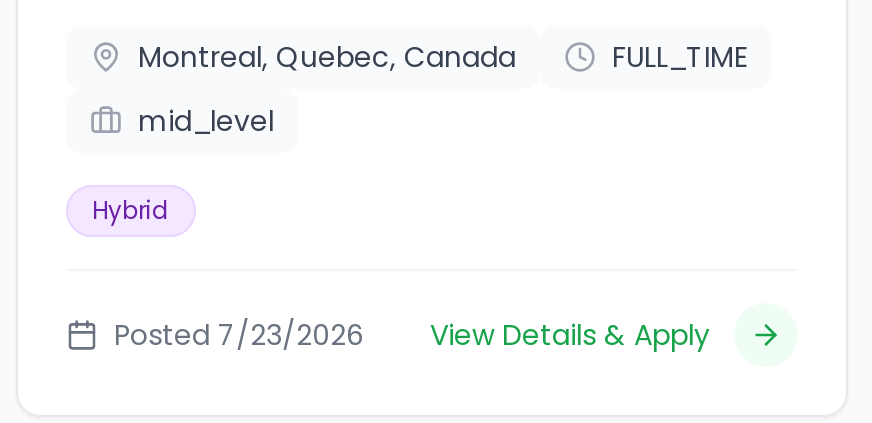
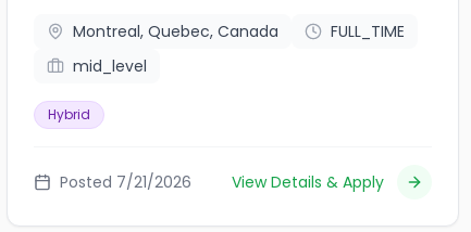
- Posted 7/23/2026 View Details & Apply
+ Posted 7/21/2026 View Details & Apply
